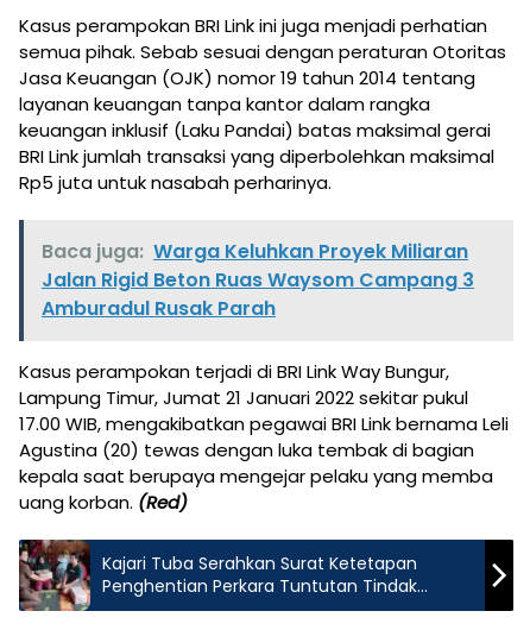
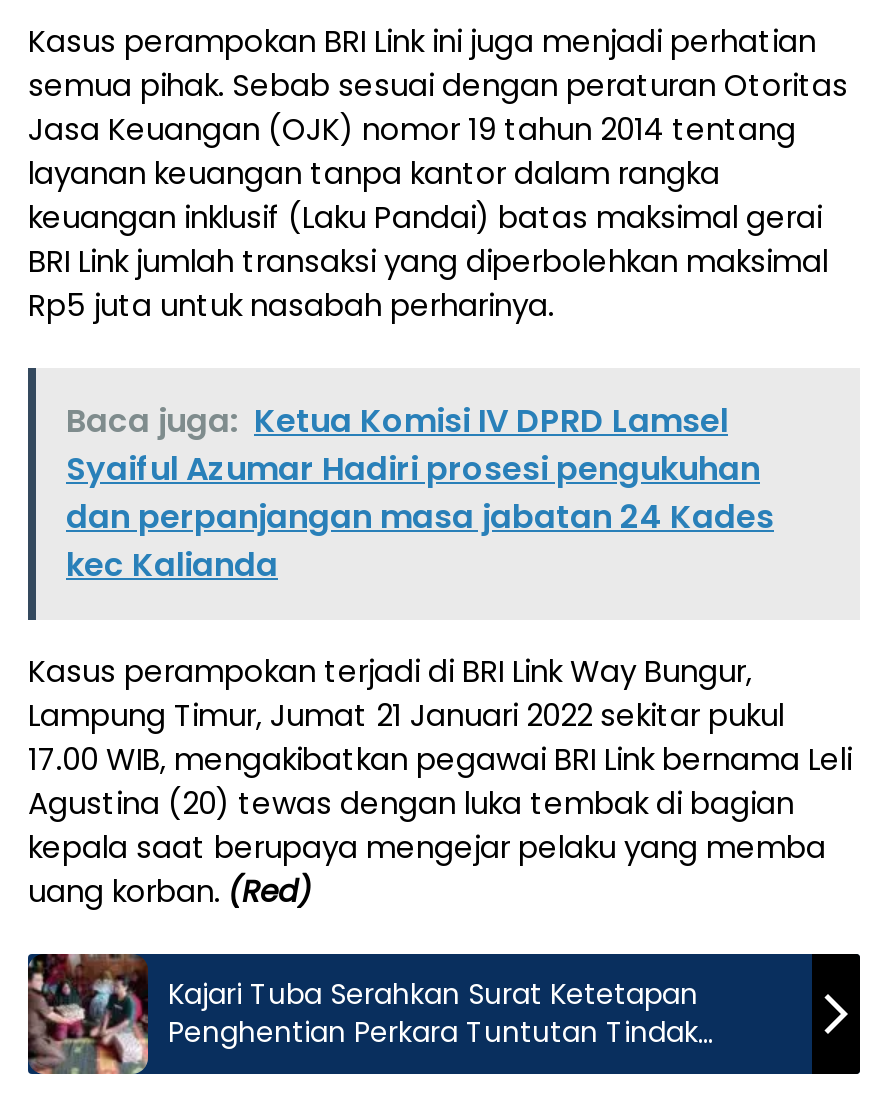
- Baca juga: Warga Keluhkan Proyek Miliaran
- Jalan Rigid Beton Ruas Waysom Campang 3
- Amburadul Rusak Parah
+ Baca juga: Ketua Komisi IV DPRD Lamsel
+ Syaiful Azumar Hadiri prosesi pengukuhan
+ dan perpanjangan masa jabatan 24 Kades
+ kec Kalianda
